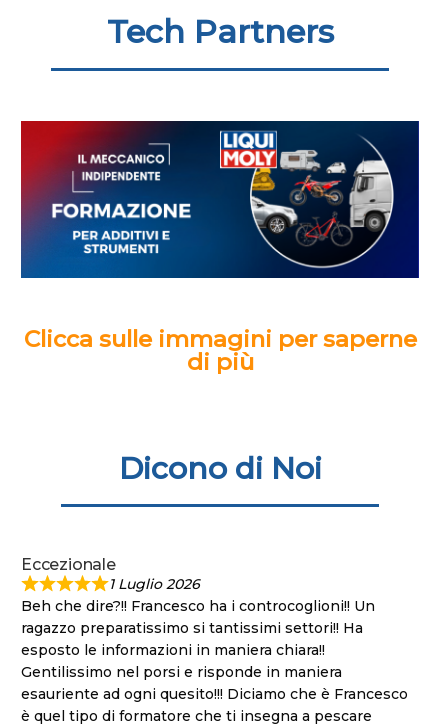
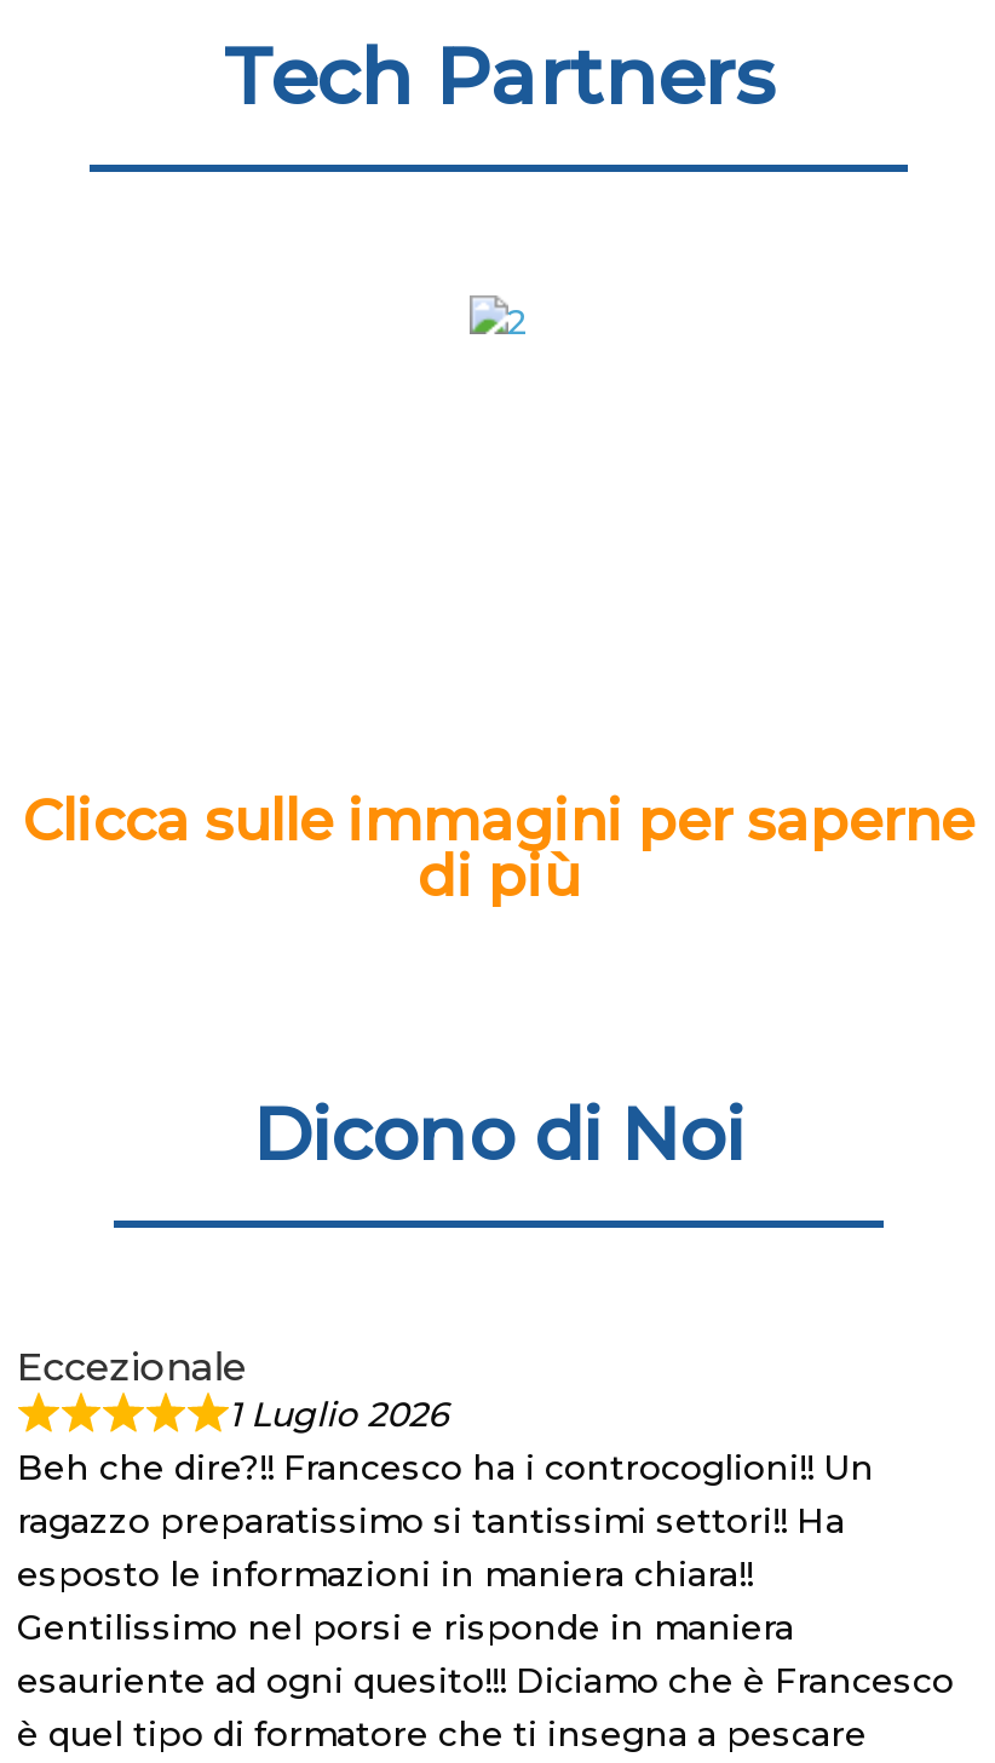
- [image]
